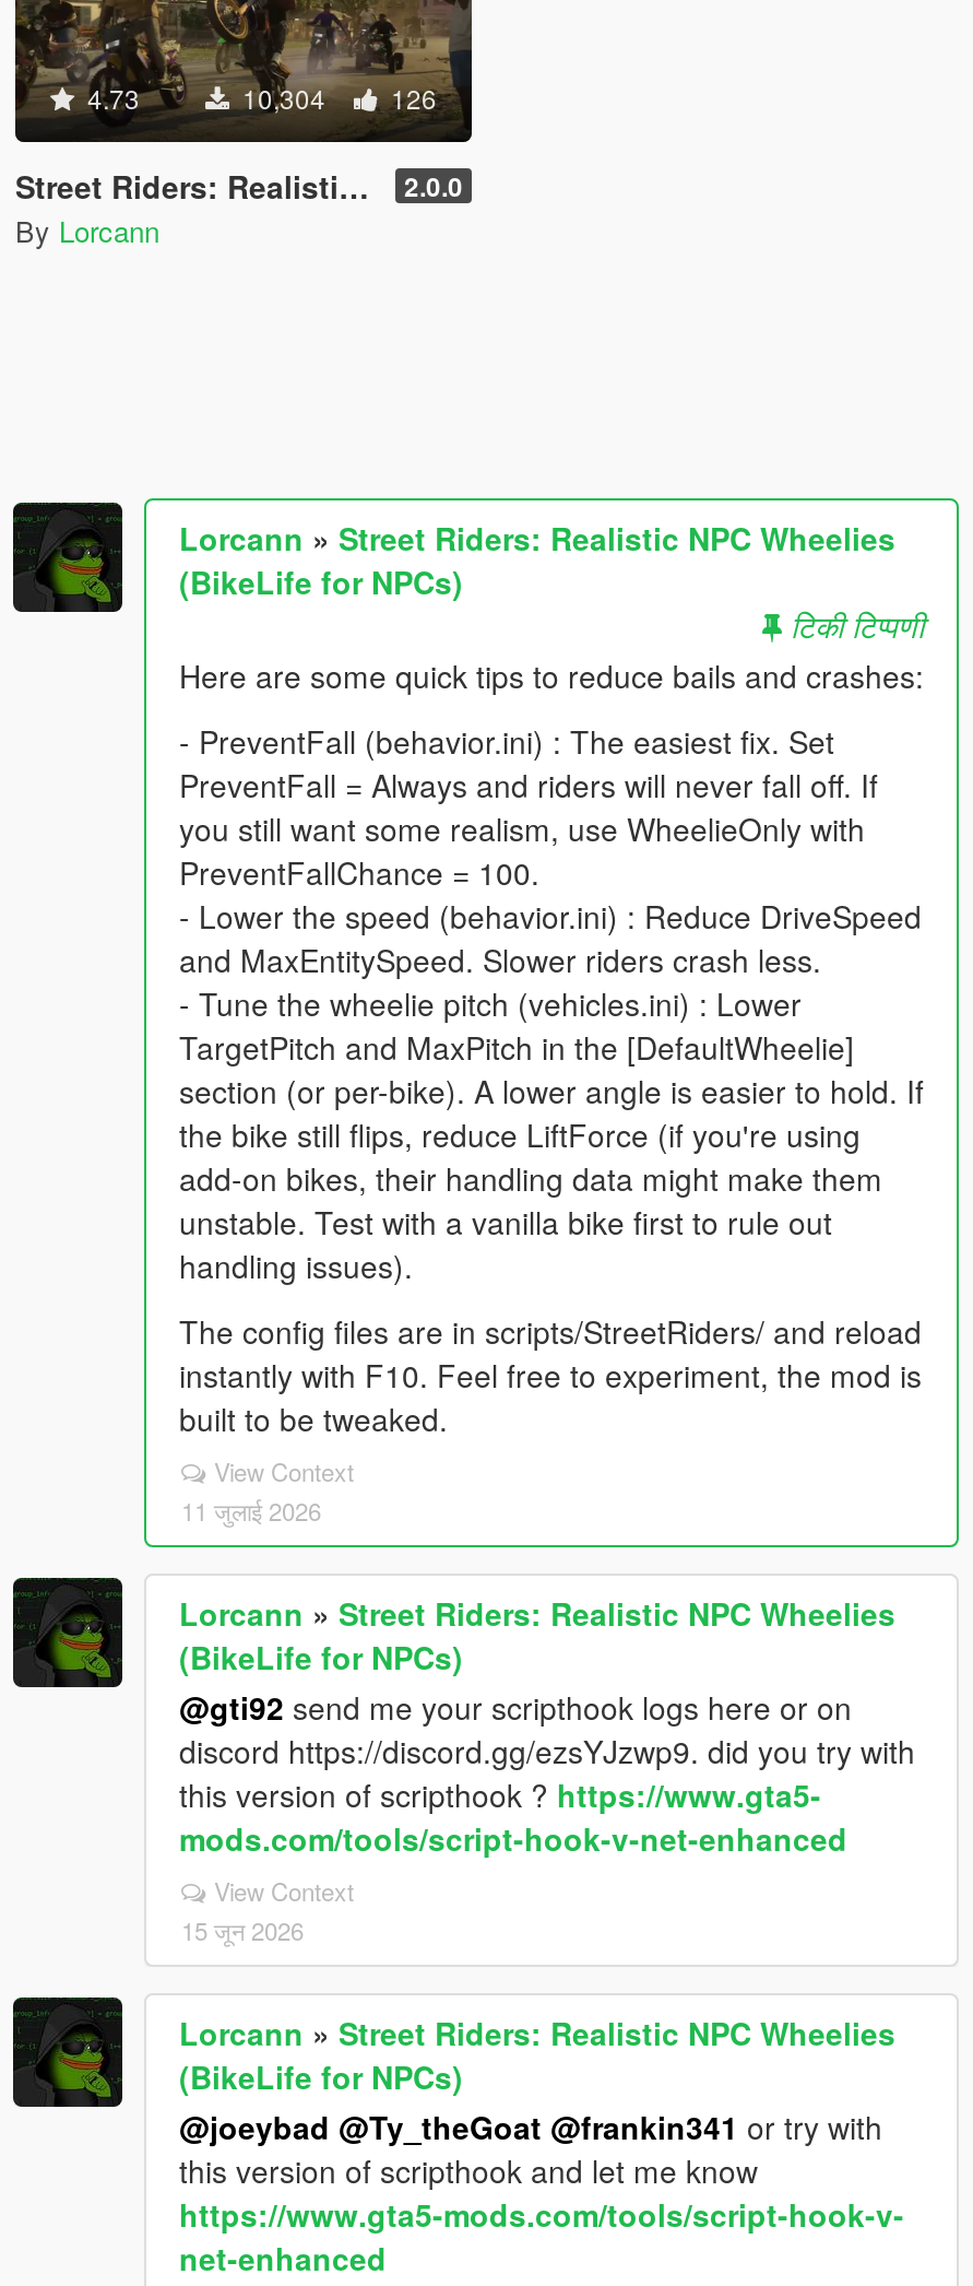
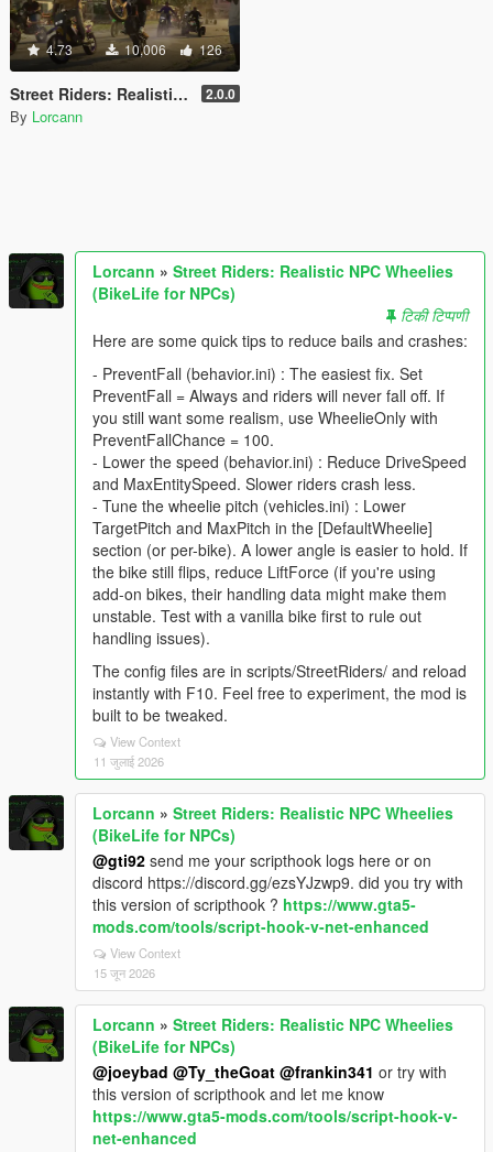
- 10,304 126
+ 10,006 126
